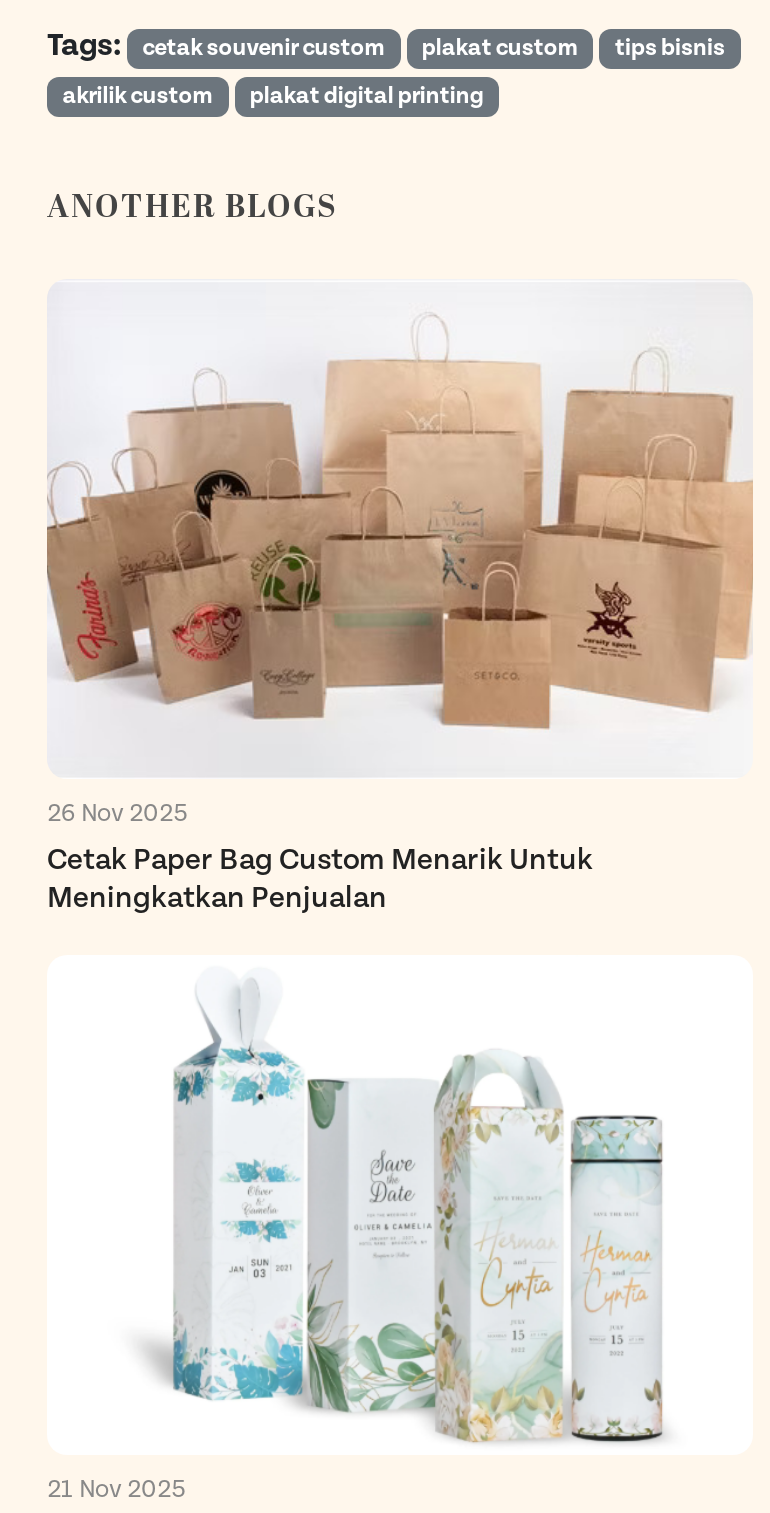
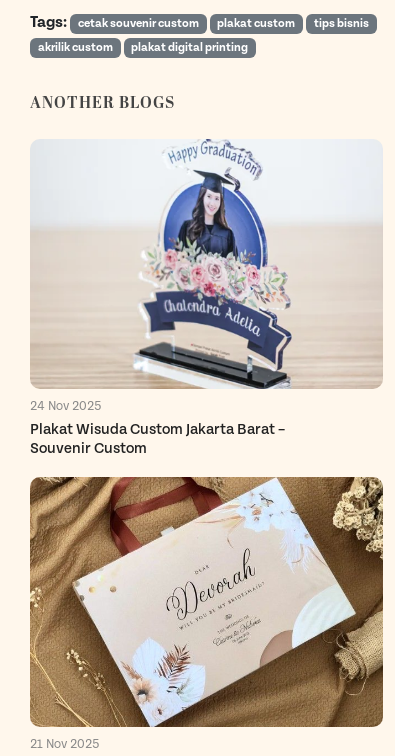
- [image]
- 26 Nov 2025
- Cetak Paper Bag Custom Menarik Untuk
- Meningkatkan Penjualan
+ [image]
+ 24 Nov 2025
+ Plakat Wisuda Custom Jakarta Barat –
+ Souvenir Custom

- [image]
+ [image]
